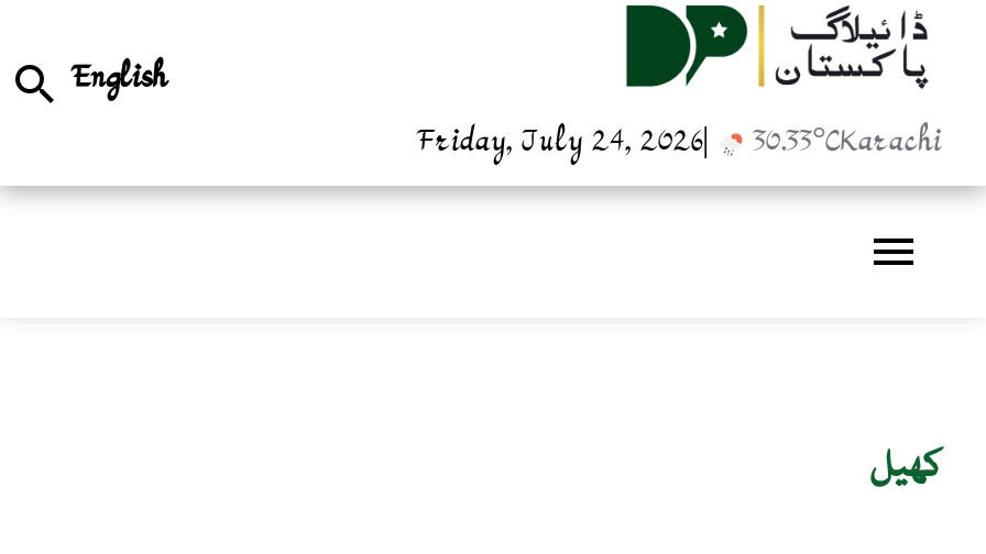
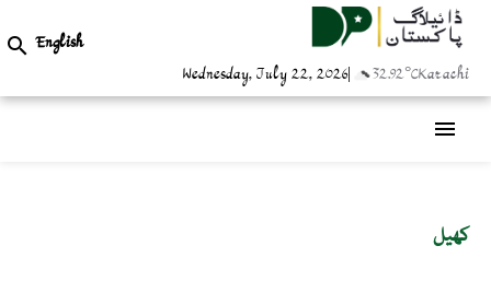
- Friday, July 24, 2026
+ Wednesday, July 22, 2026

- 30.33°CKarachi
+ 32.92°CKarachi
